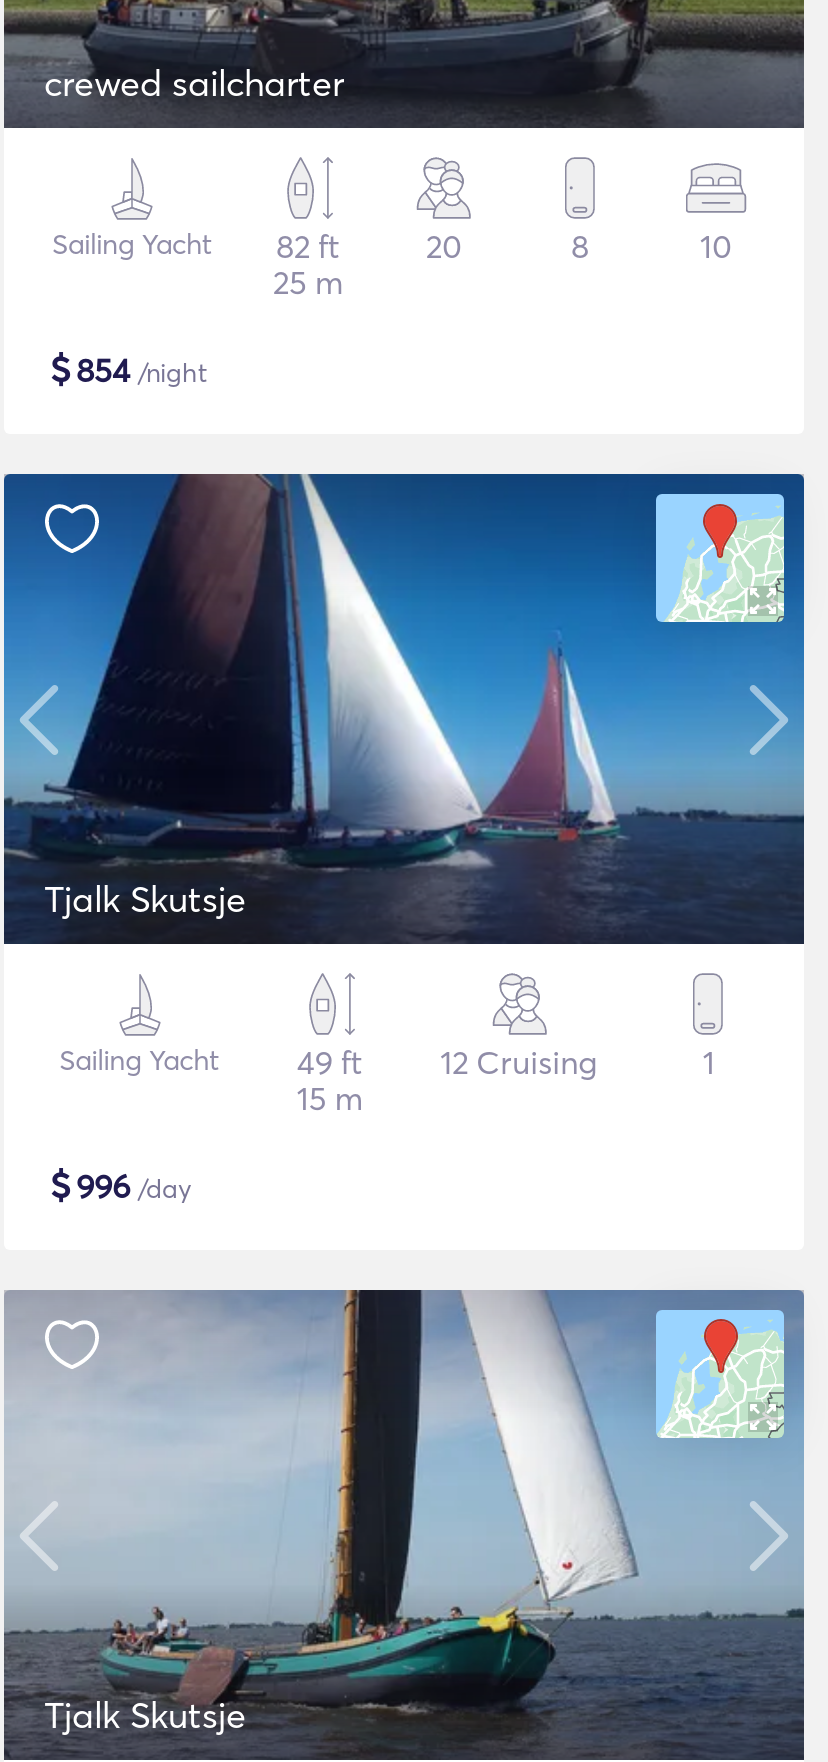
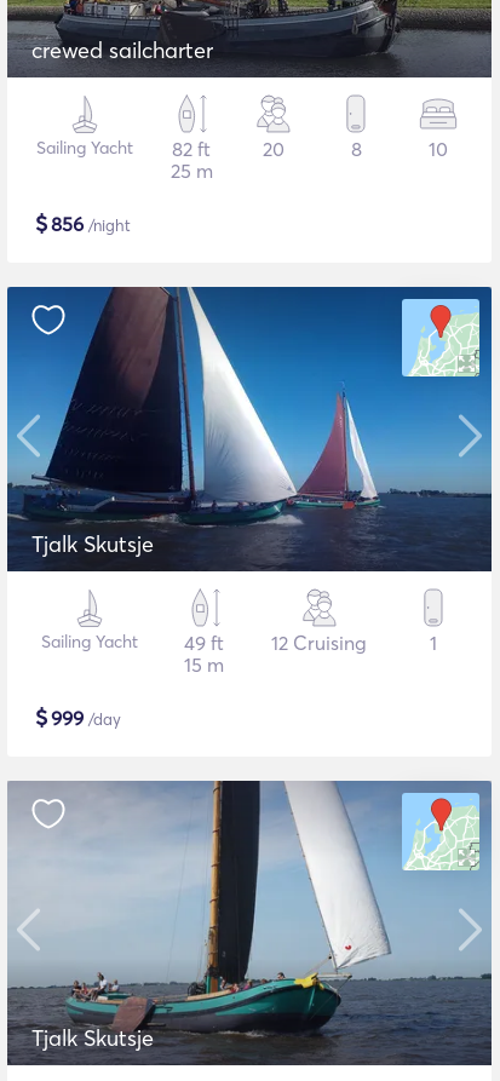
- $854 /night
+ $856 /night

- $996 /day
+ $999 /day
